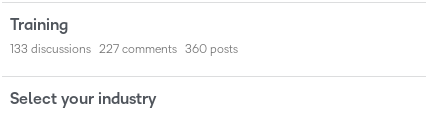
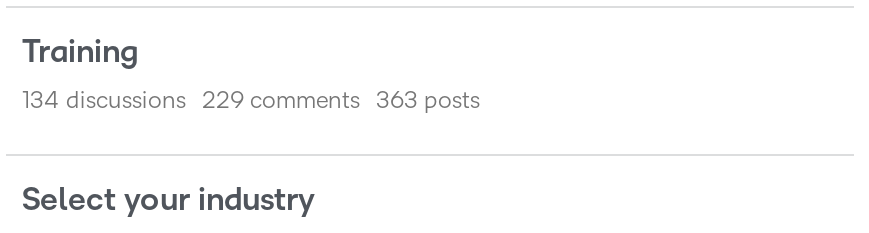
- 133 discussions
+ 134 discussions

- 227 comments
+ 229 comments

- 360 posts
+ 363 posts
